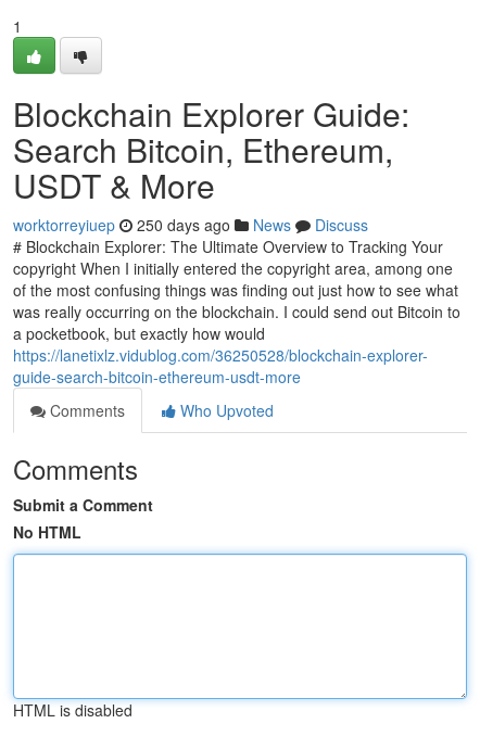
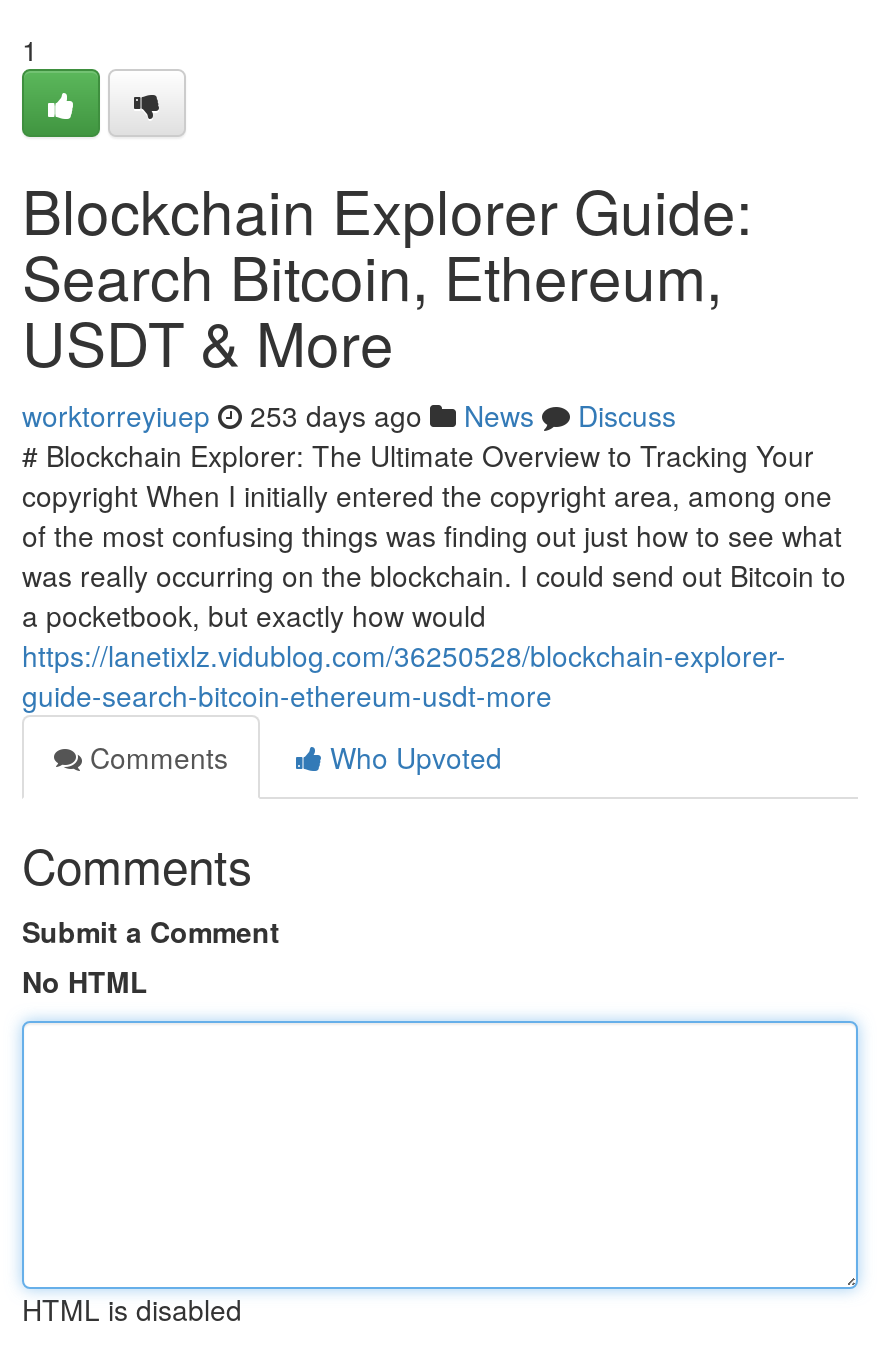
- worktorreyiuep 250 days ago News Discuss
+ worktorreyiuep 253 days ago News Discuss
